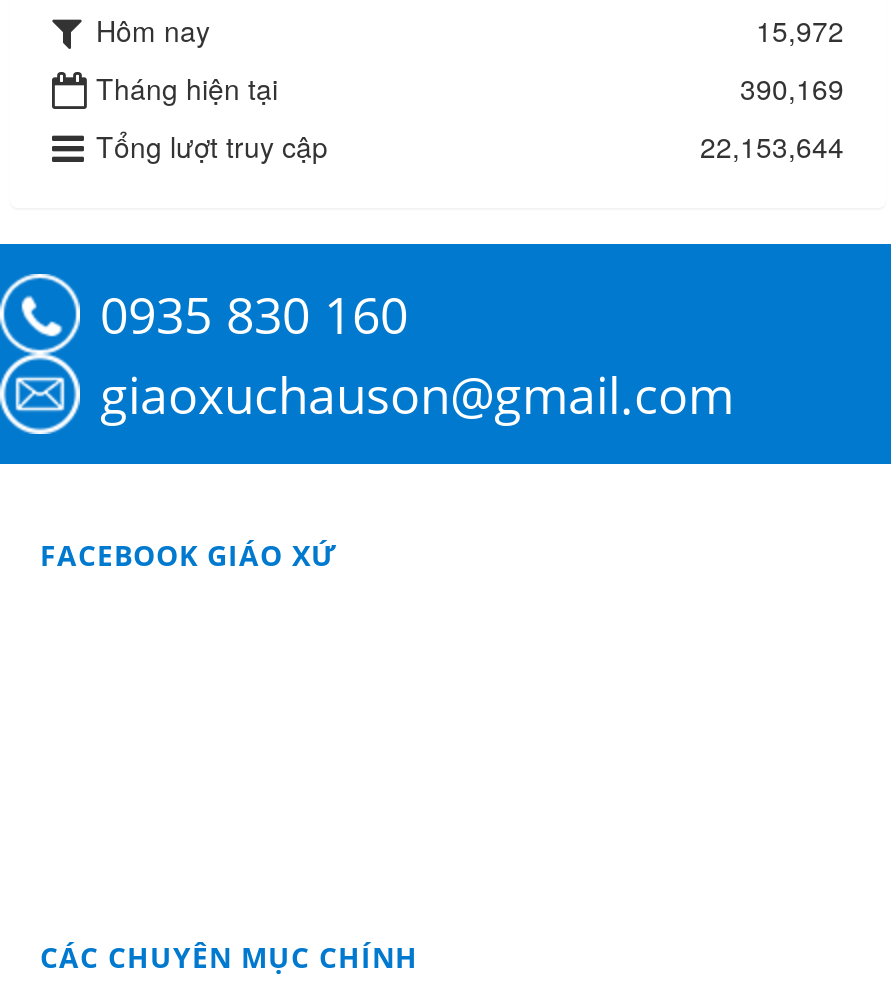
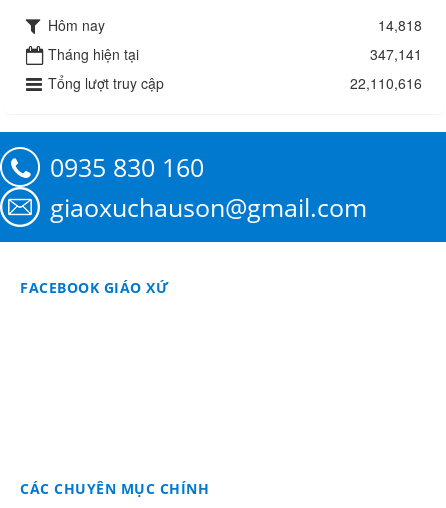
- 15,972
+ 14,818

- 390,169
+ 347,141

- 22,153,644
+ 22,110,616
